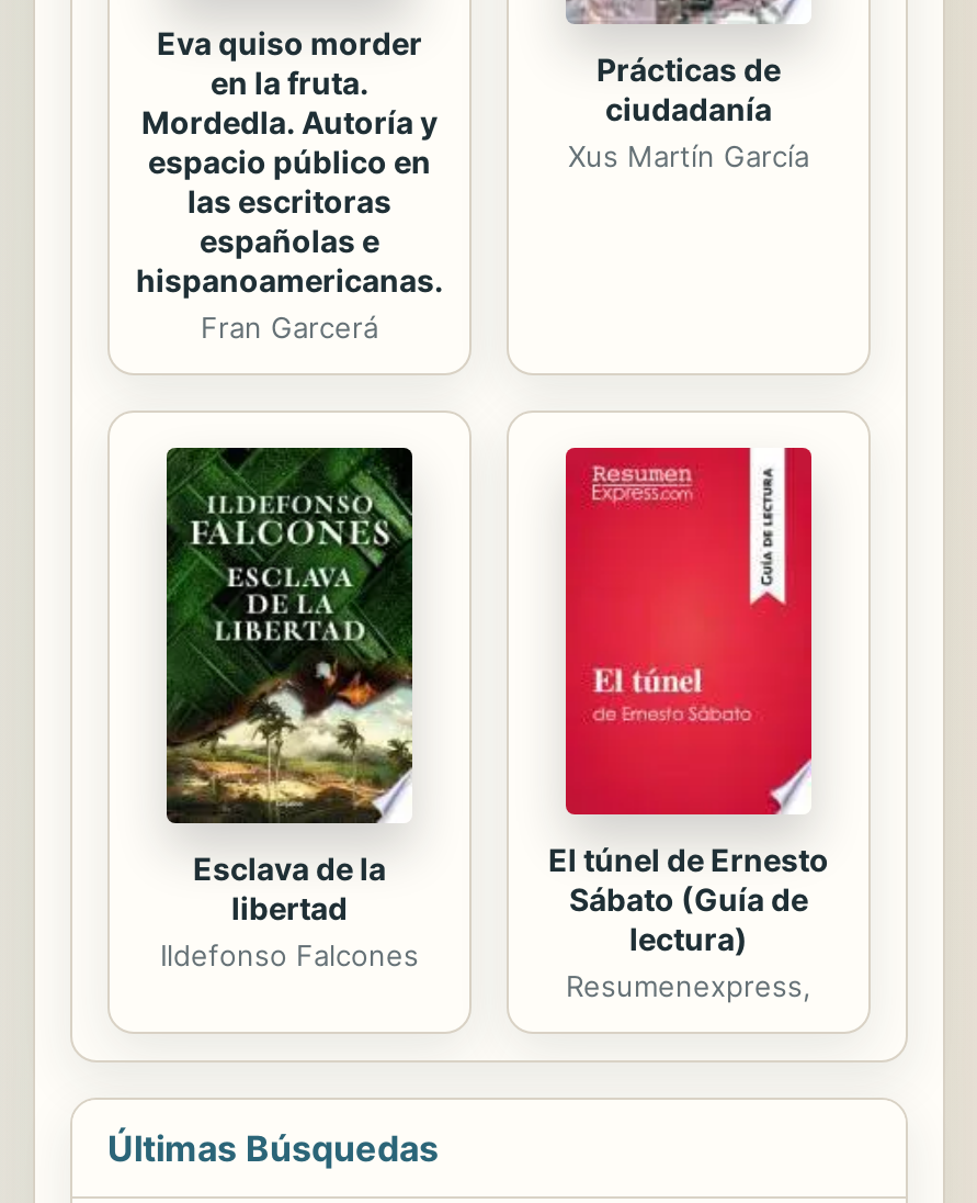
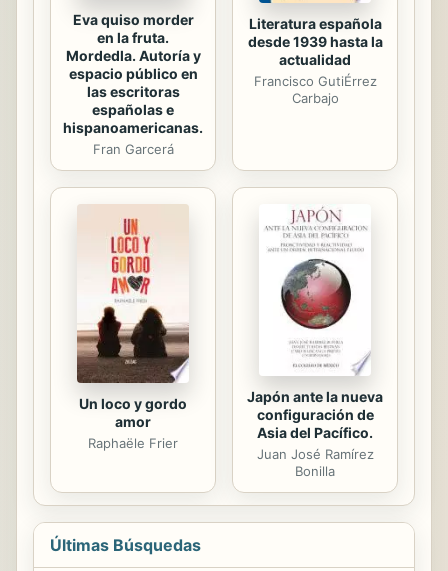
- Prácticas de
- ciudadanía
- Xus Martín García
+ Literatura española
+ desde 1939 hasta la
+ actualidad
+ Francisco GutiÉrrez
+ Carbajo

- [image]
- Esclava de la
- libertad
- Ildefonso Falcones
+ [image]
+ Un loco y gordo
+ amor
+ Raphaële Frier

- [image]
- El túnel de Ernesto
- Sábato (Guía de
- lectura)
- Resumenexpress,
+ [image]
+ Japón ante la nueva
+ configuración de
+ Asia del Pacífico.
+ Juan José Ramírez
+ Bonilla
